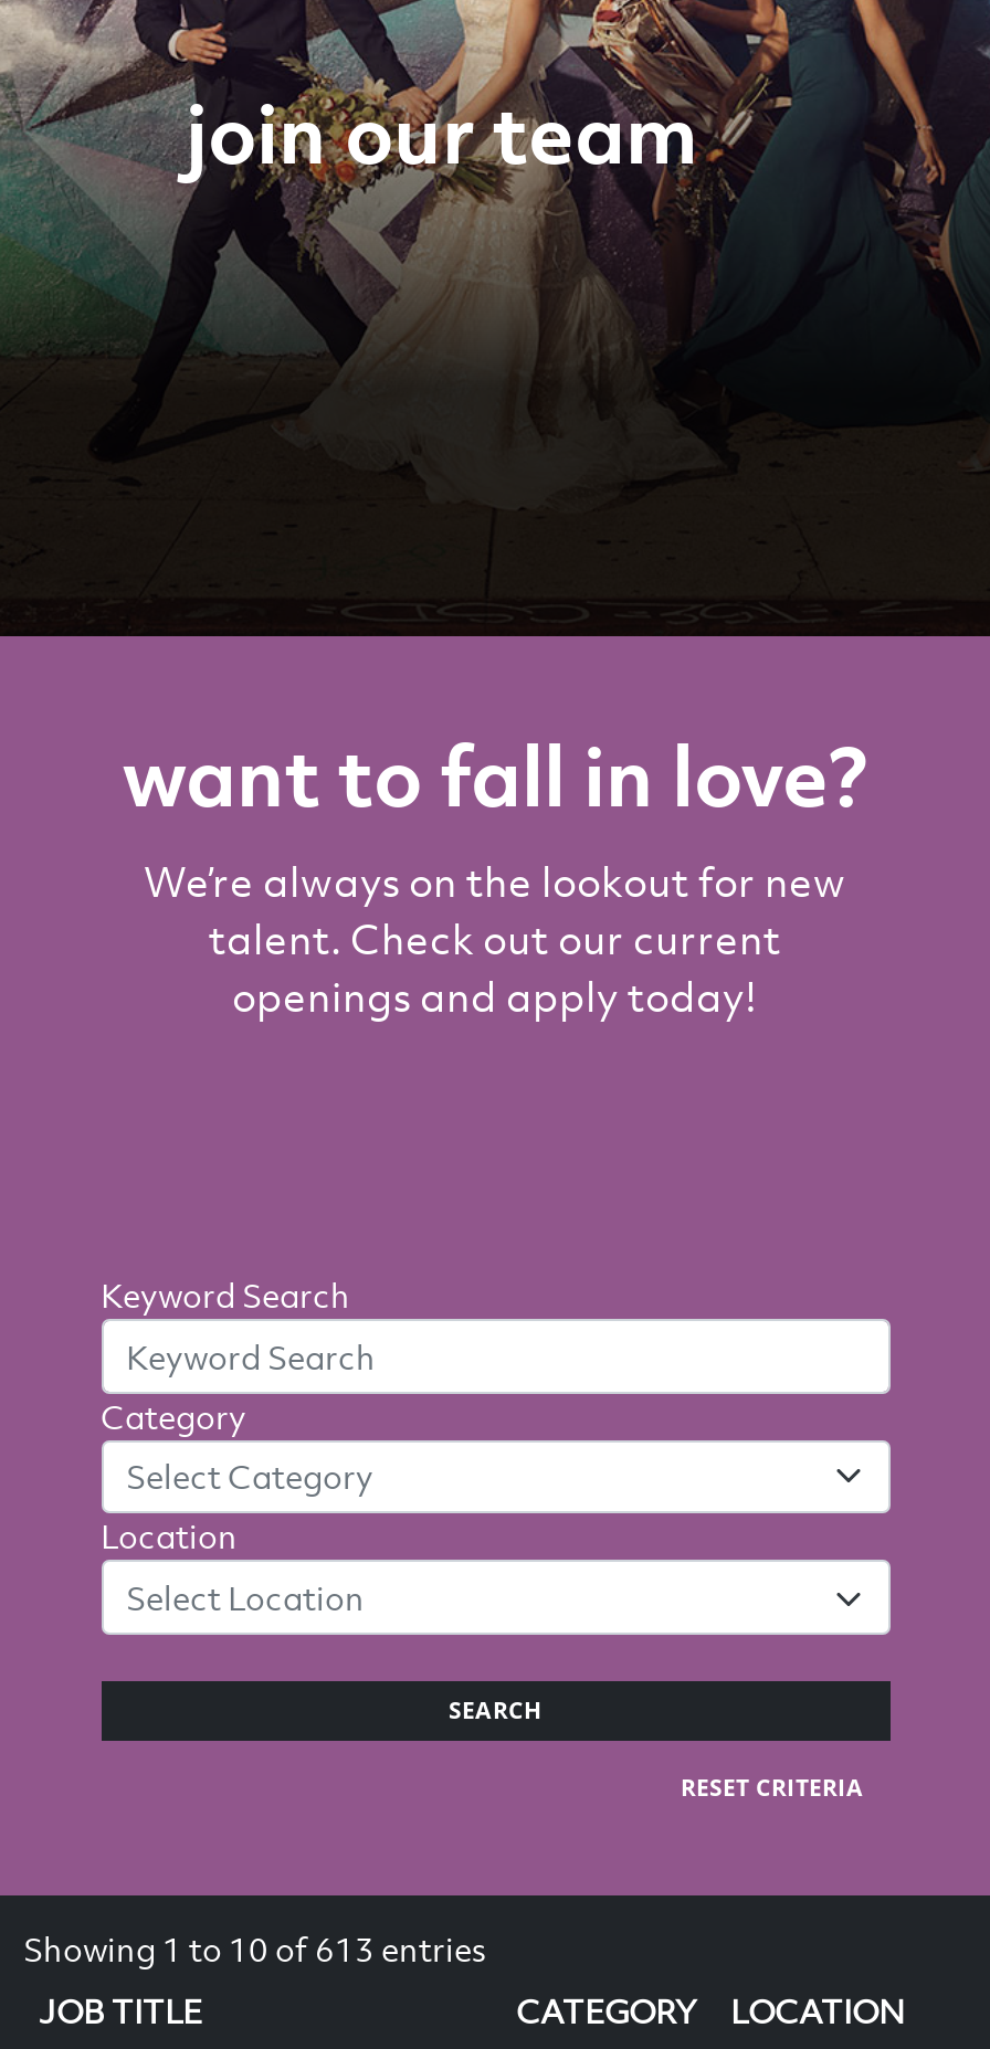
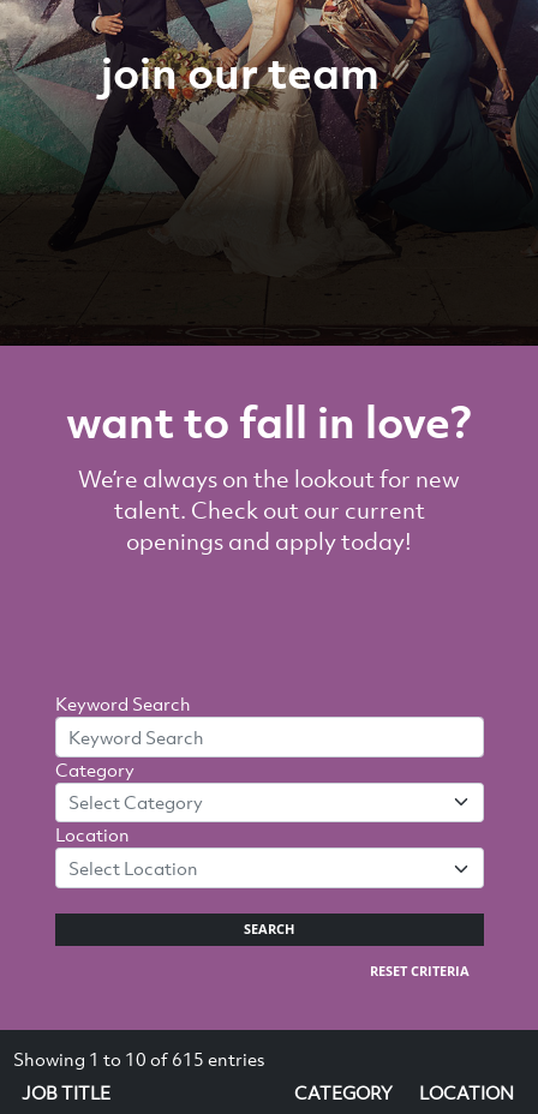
- Showing 1 to 10 of 613 entries
+ Showing 1 to 10 of 615 entries
